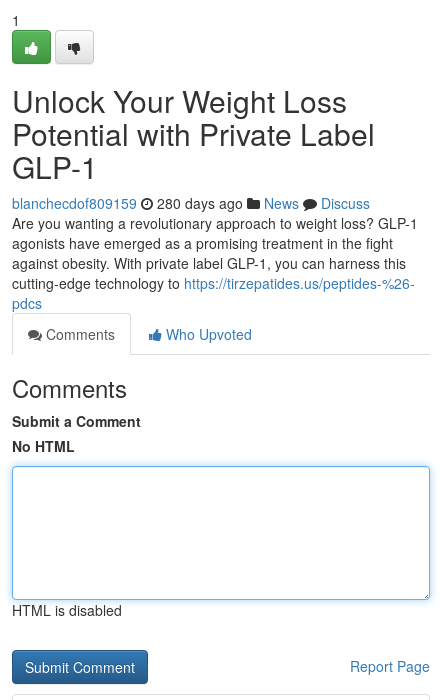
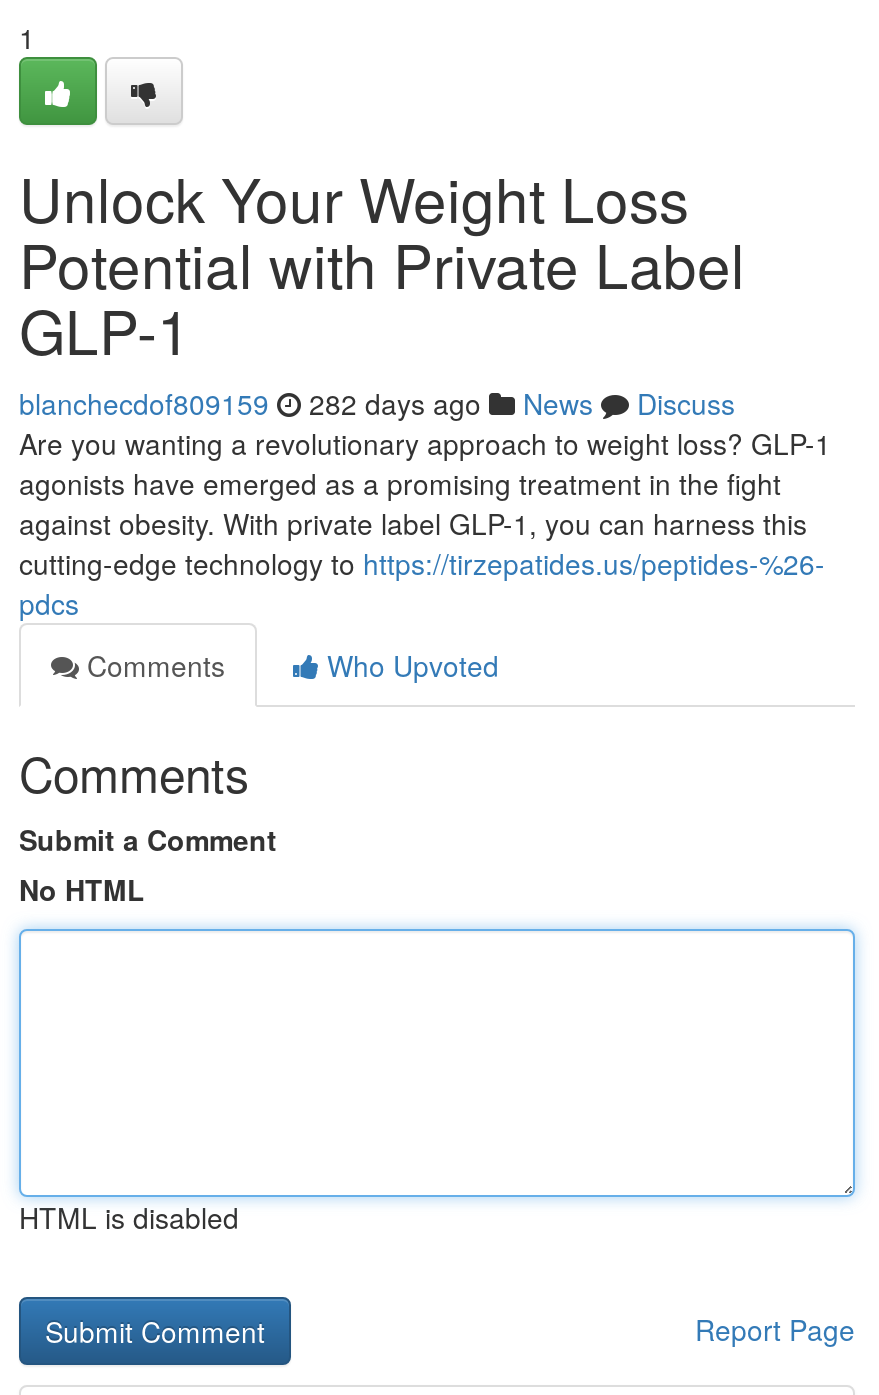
- blanchecdof809159 280 days ago News Discuss
+ blanchecdof809159 282 days ago News Discuss
